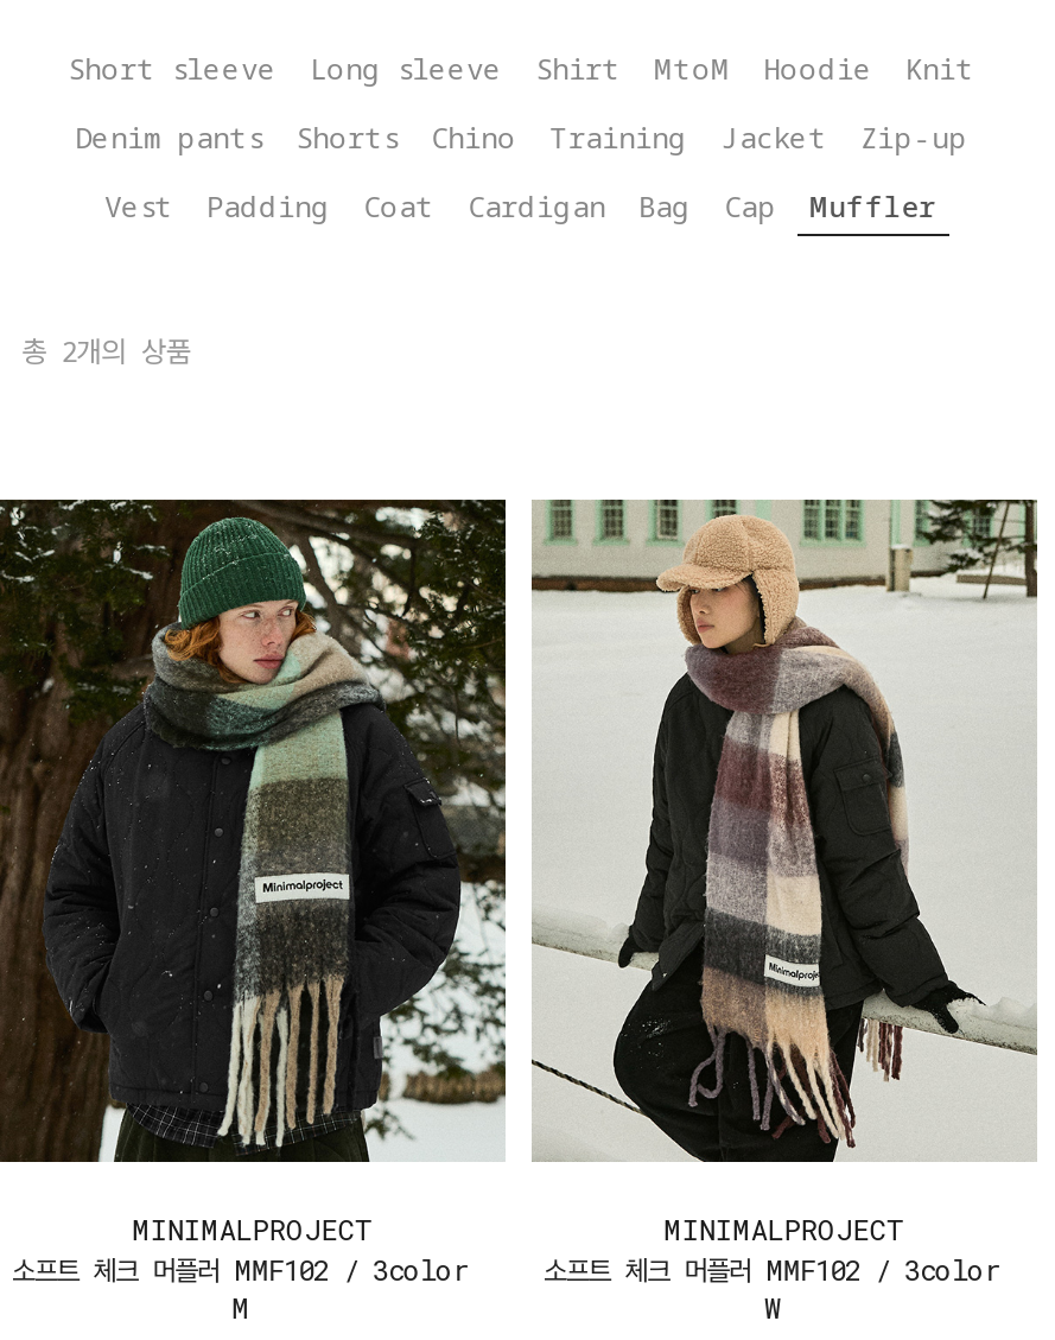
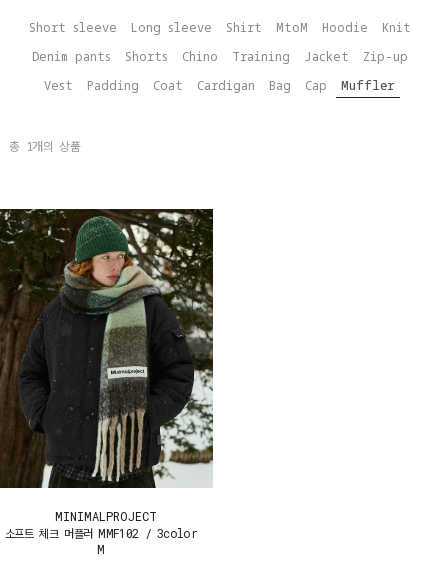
- 총 2개의 상품
+ 총 1개의 상품

- [image]
- MINIMALPROJECT
- 소프트 체크 머플러 MMF102 / 3color
- W
